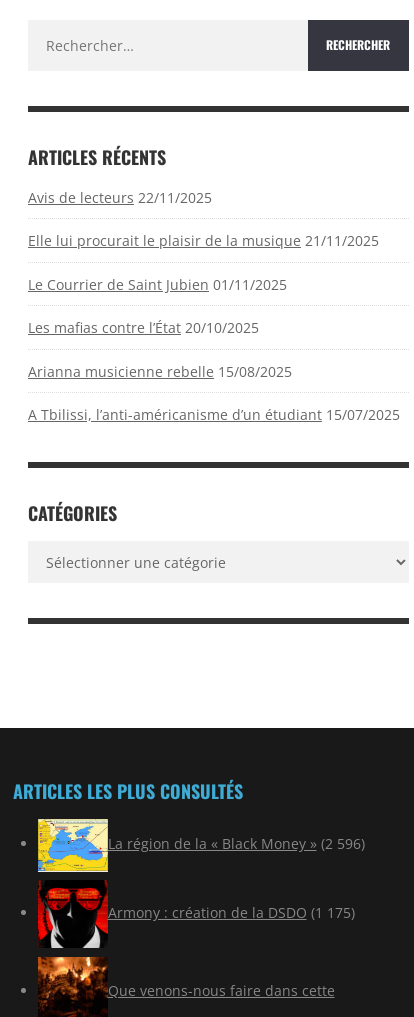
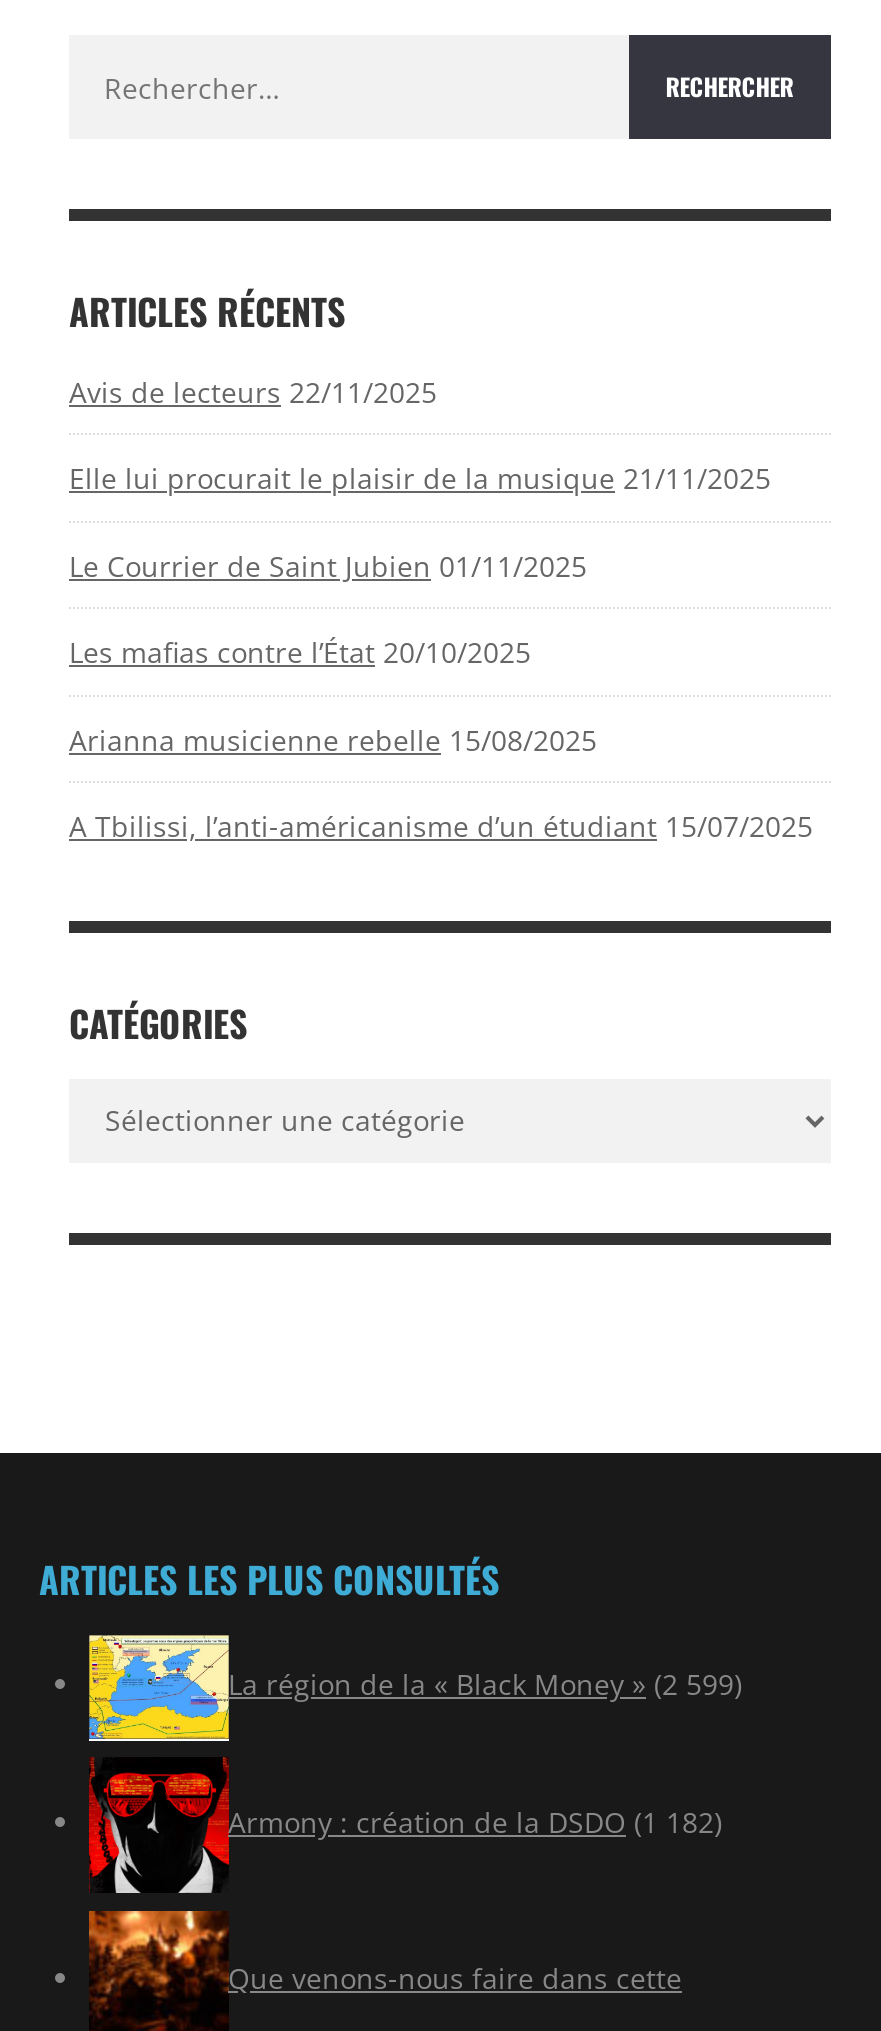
- La région de la « Black Money » (2 596)
+ La région de la « Black Money » (2 599)

- Armony : création de la DSDO (1 175)
+ Armony : création de la DSDO (1 182)
